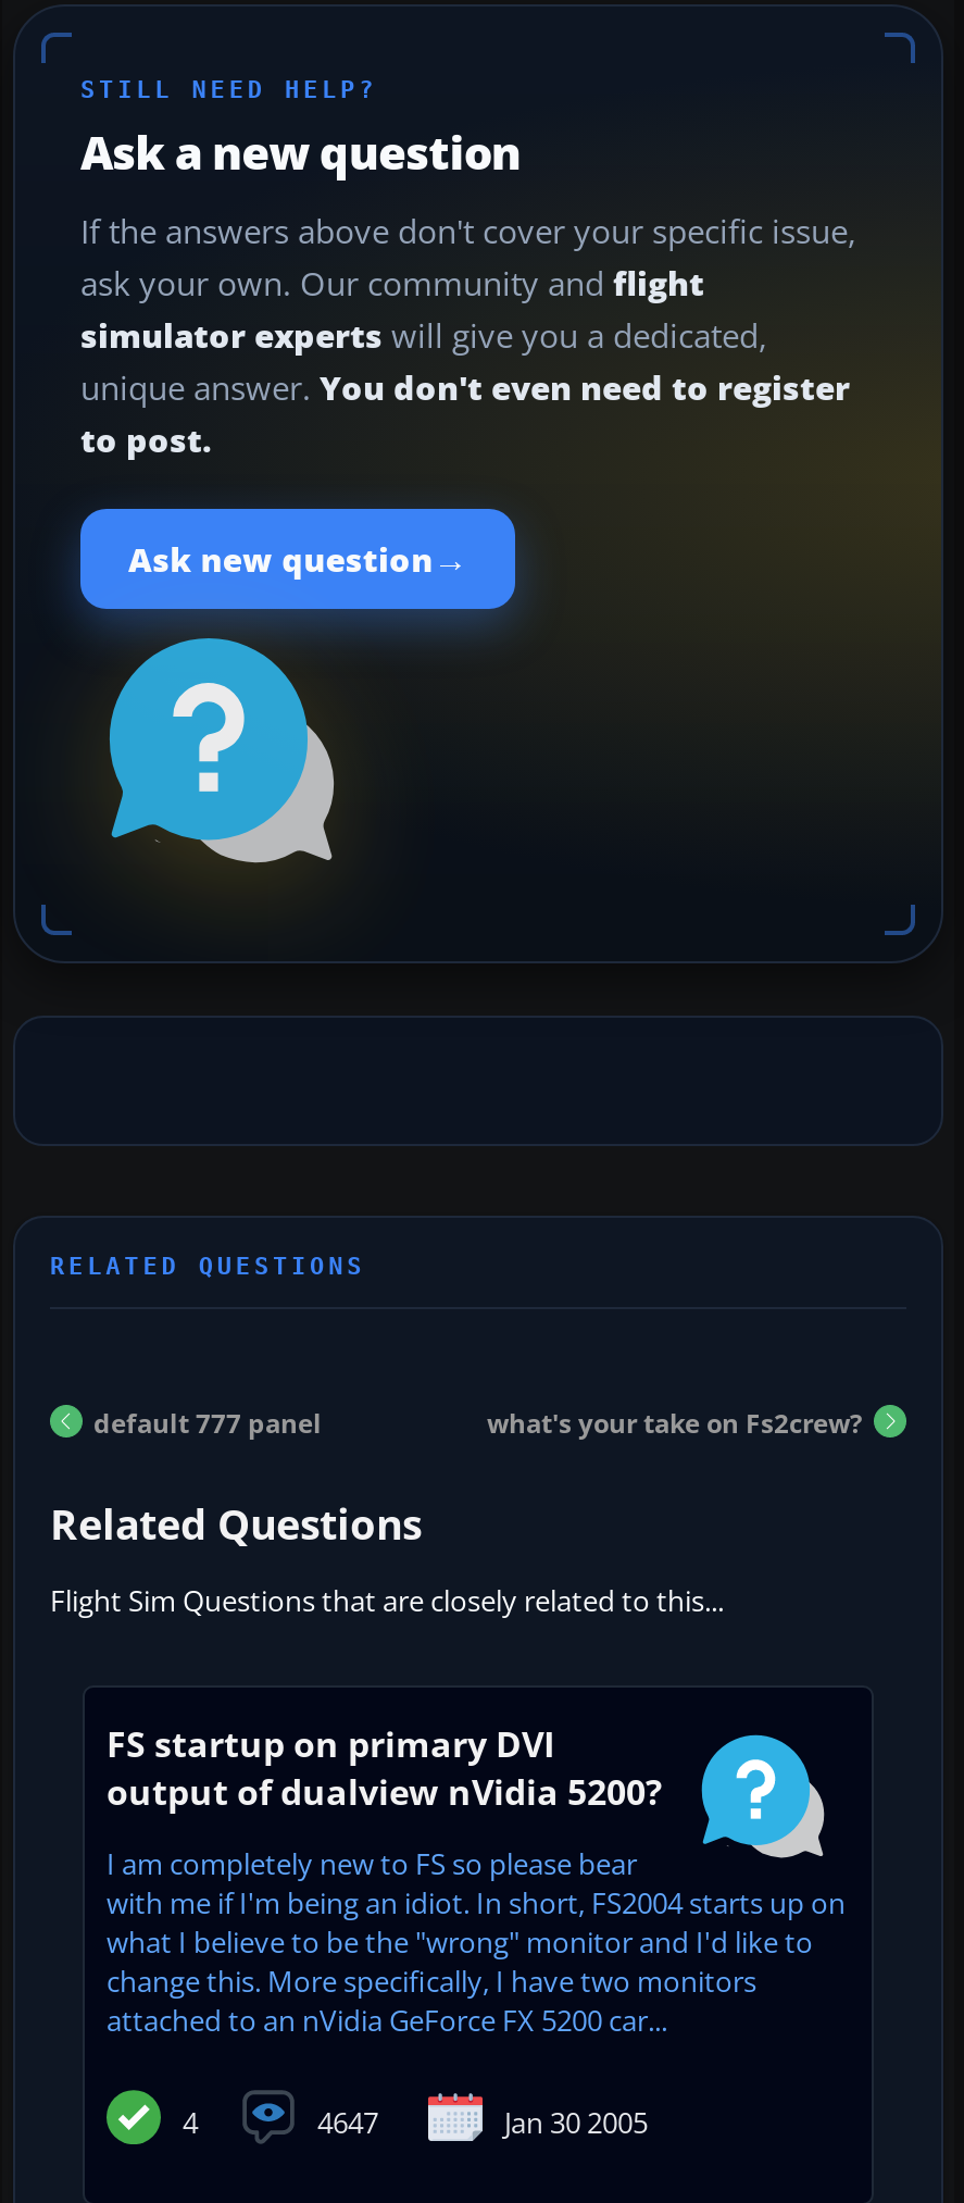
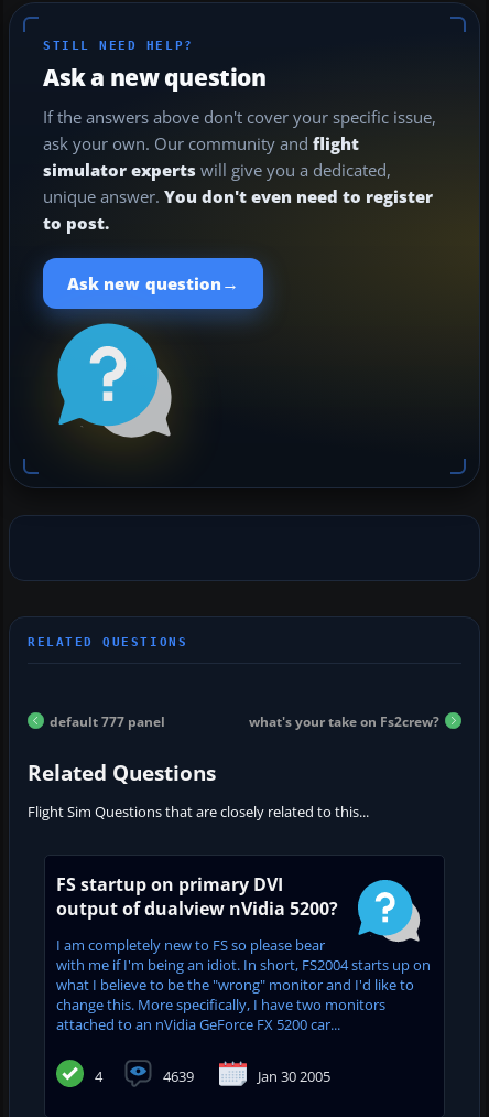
- 4647
+ 4639
